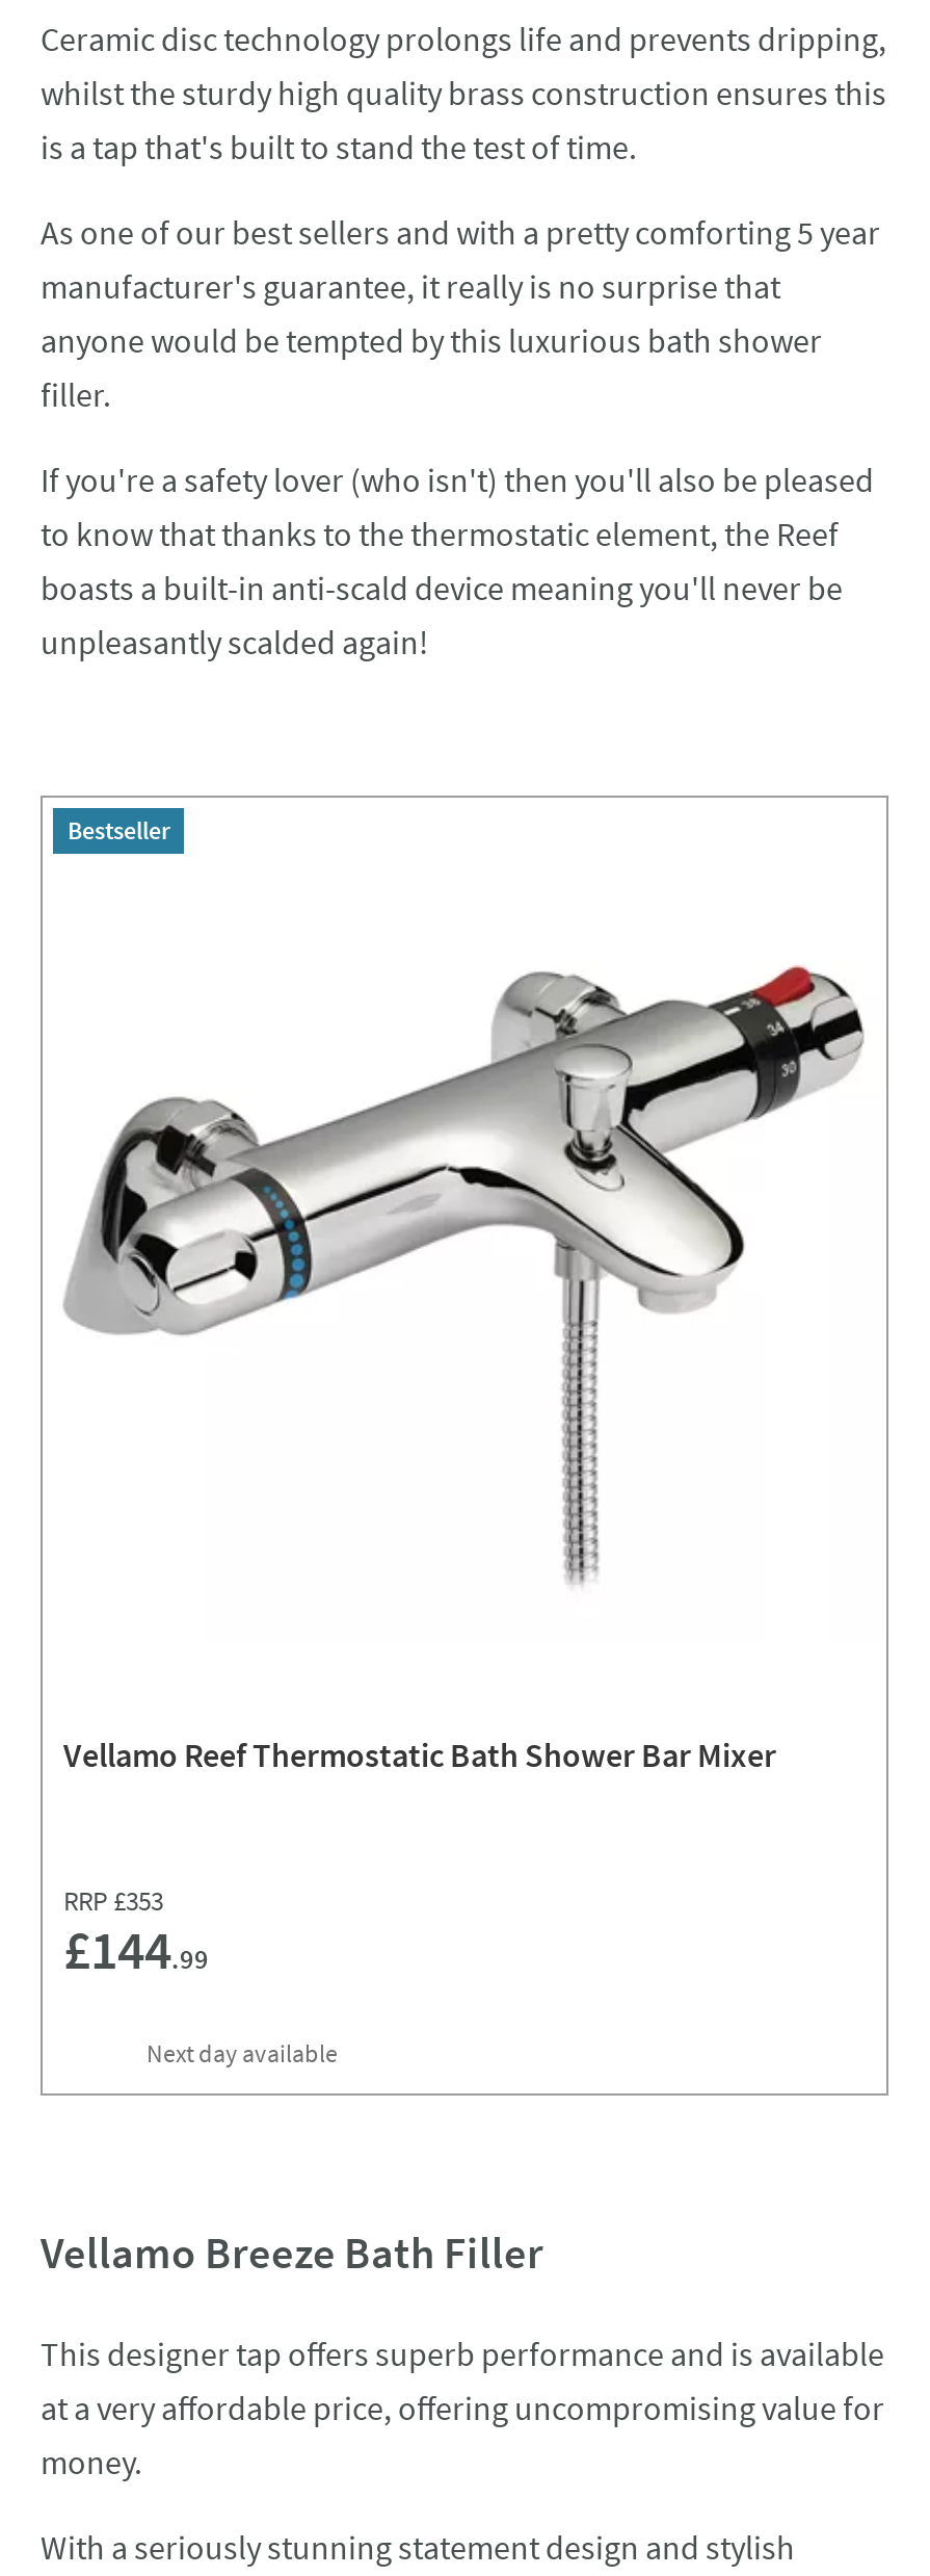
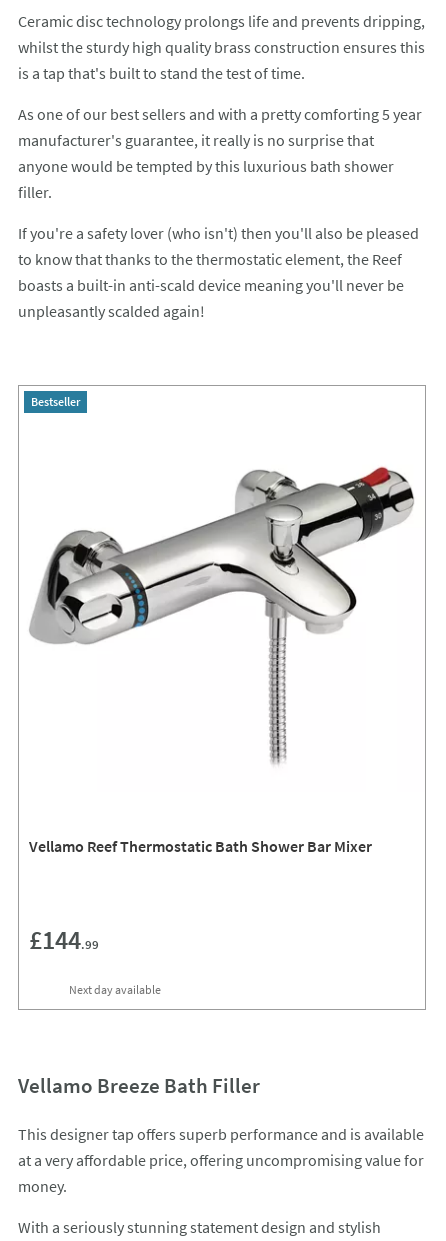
- RRP £353
